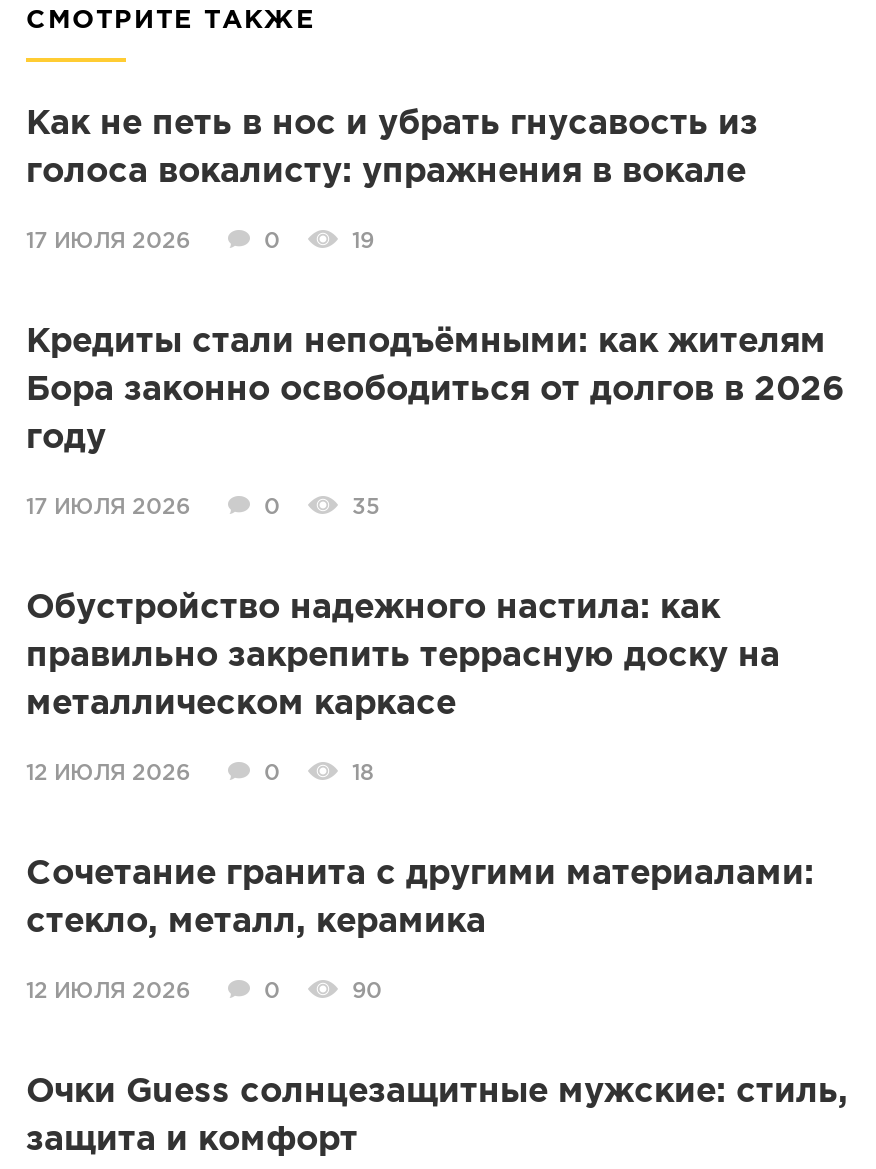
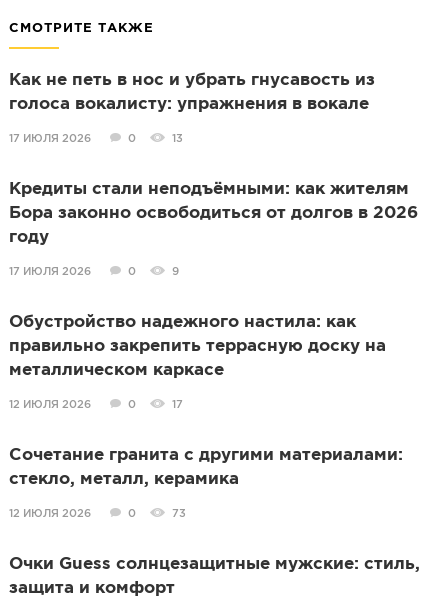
- 19
+ 13

- 35
+ 9

- 18
+ 17

- 90
+ 73
